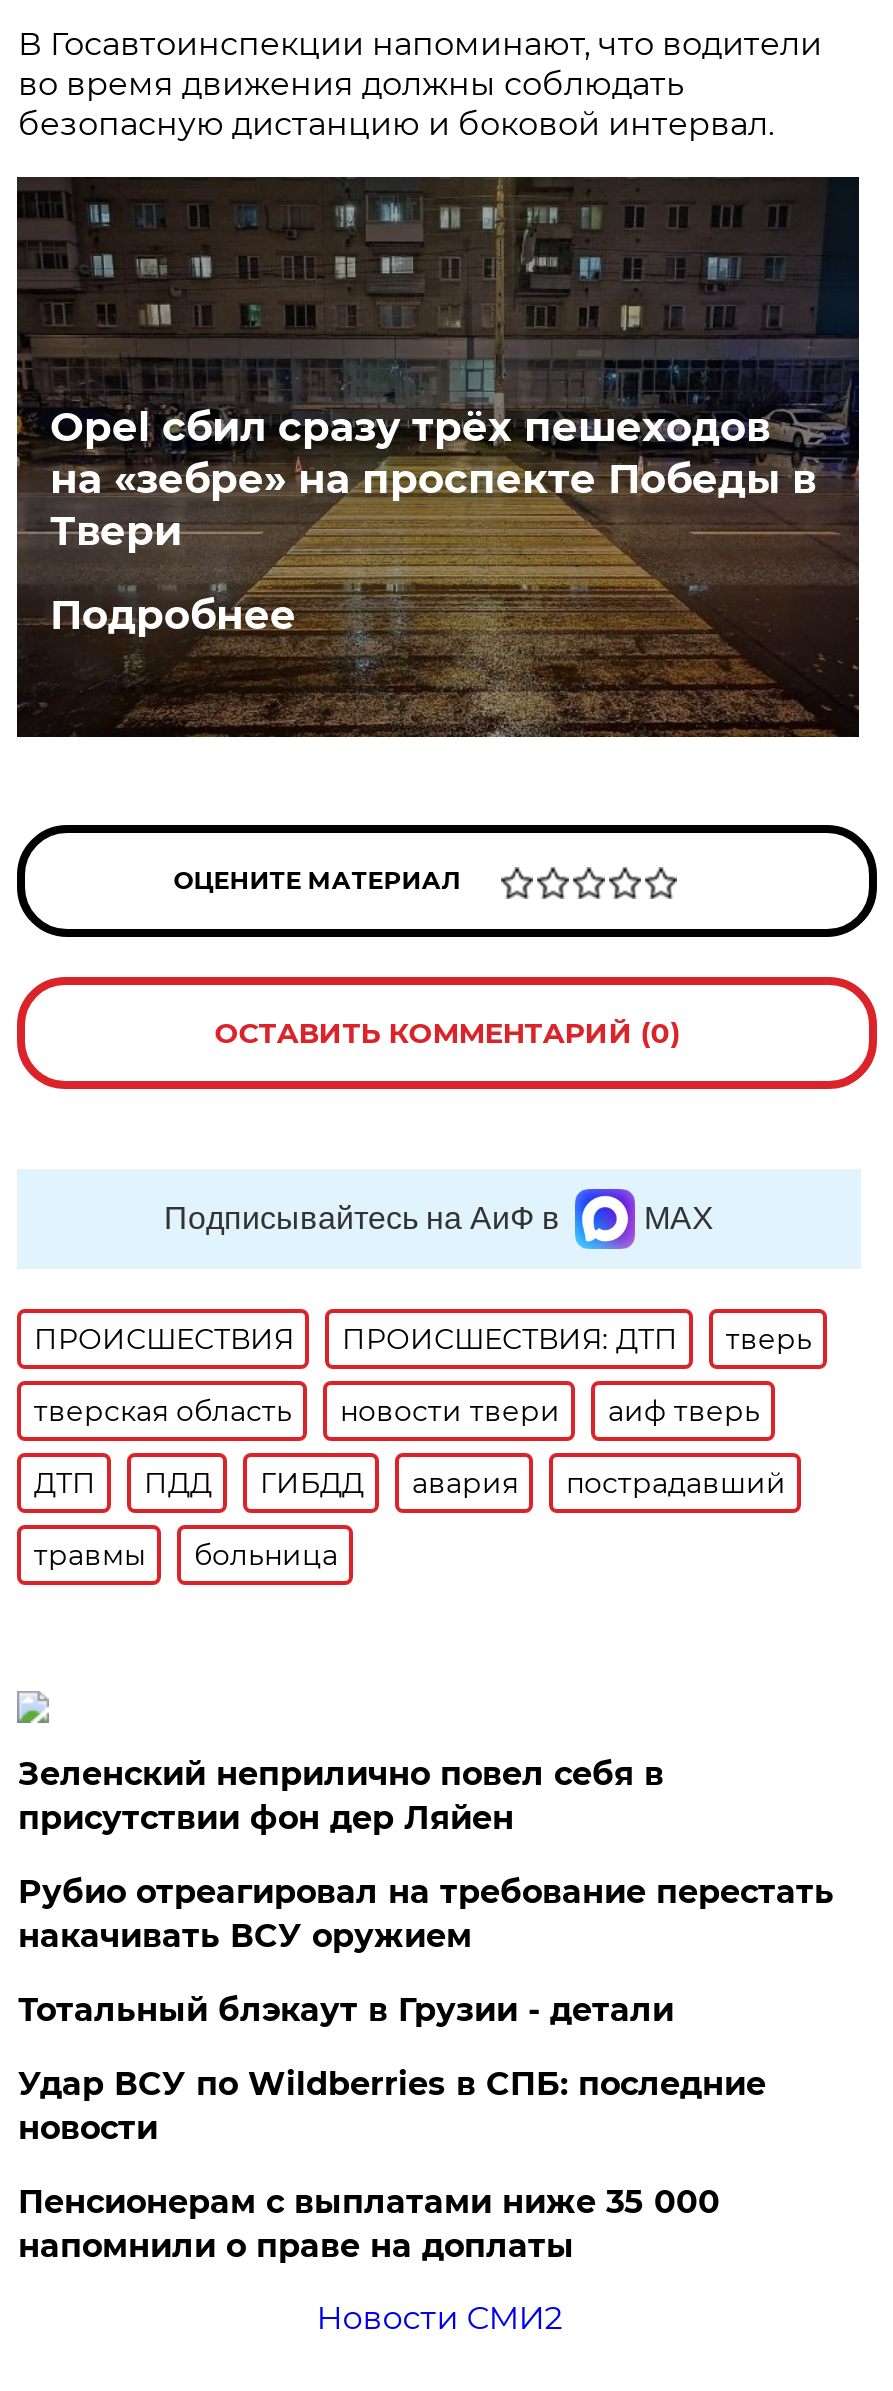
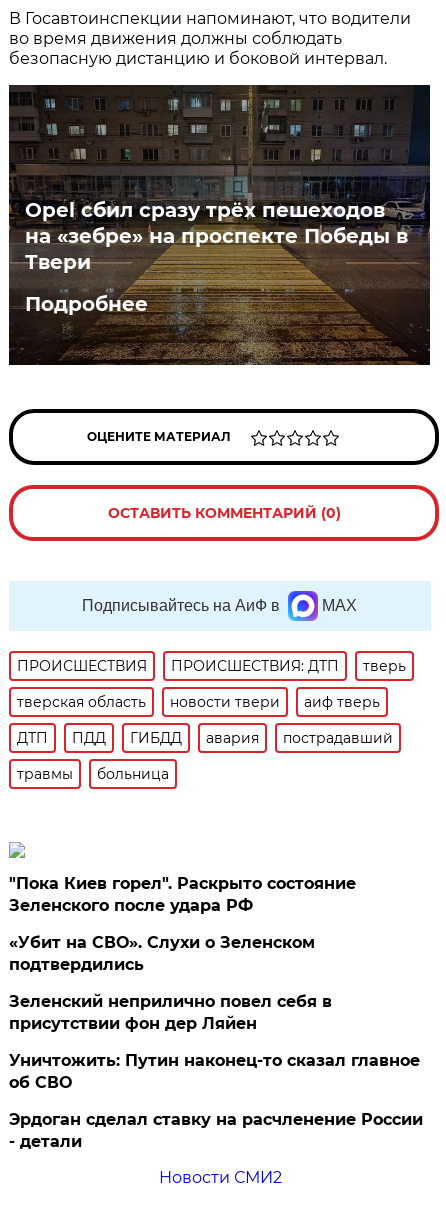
+ "Пока Киев горел". Раскрыто состояние
+ Зеленского после удара РФ
+ «Убит на СВО». Слухи о Зеленском
+ подтвердились

moved down: Зеленский неприлично повел cебя в | присутствии фон дер Ляйен

- Рубио отреагировал на требование перестать
- накачивать ВСУ оружием
- Тотальный блэкаут в Грузии - детали
- Удар ВСУ по Wildberries в СПБ: последние
- новости
- Пенсионерам с выплатами ниже 35 000
- напомнили о праве на доплаты
+ Уничтожить: Путин наконец-то сказал главное
+ об СВО
+ Эрдоган сделал ставку на расчленение России
+ - детали
